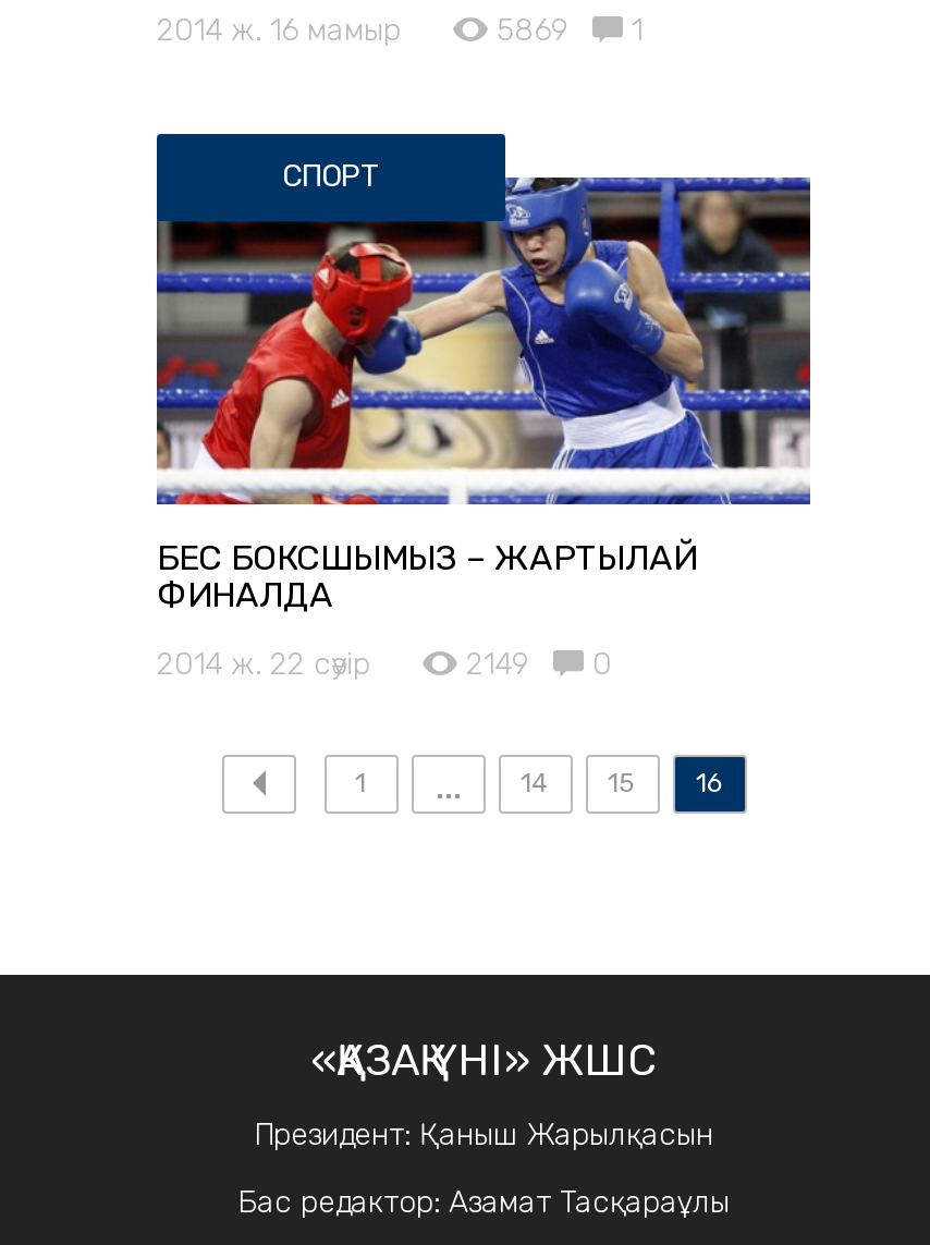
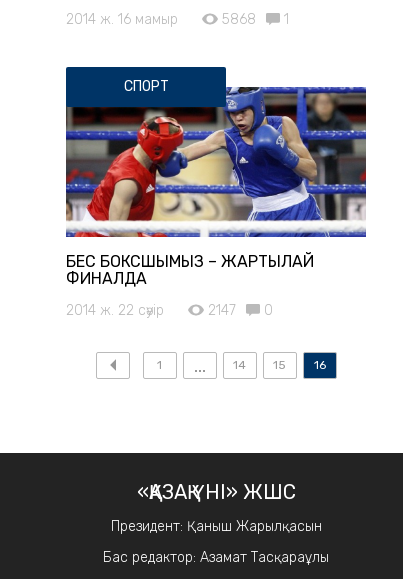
- 5869 1
+ 5868 1

- 2149 0
+ 2147 0
